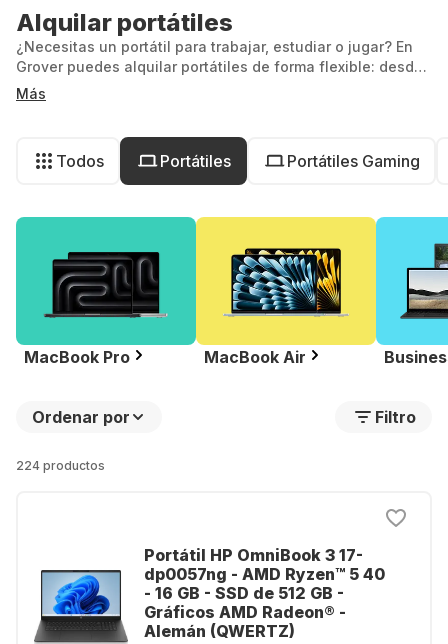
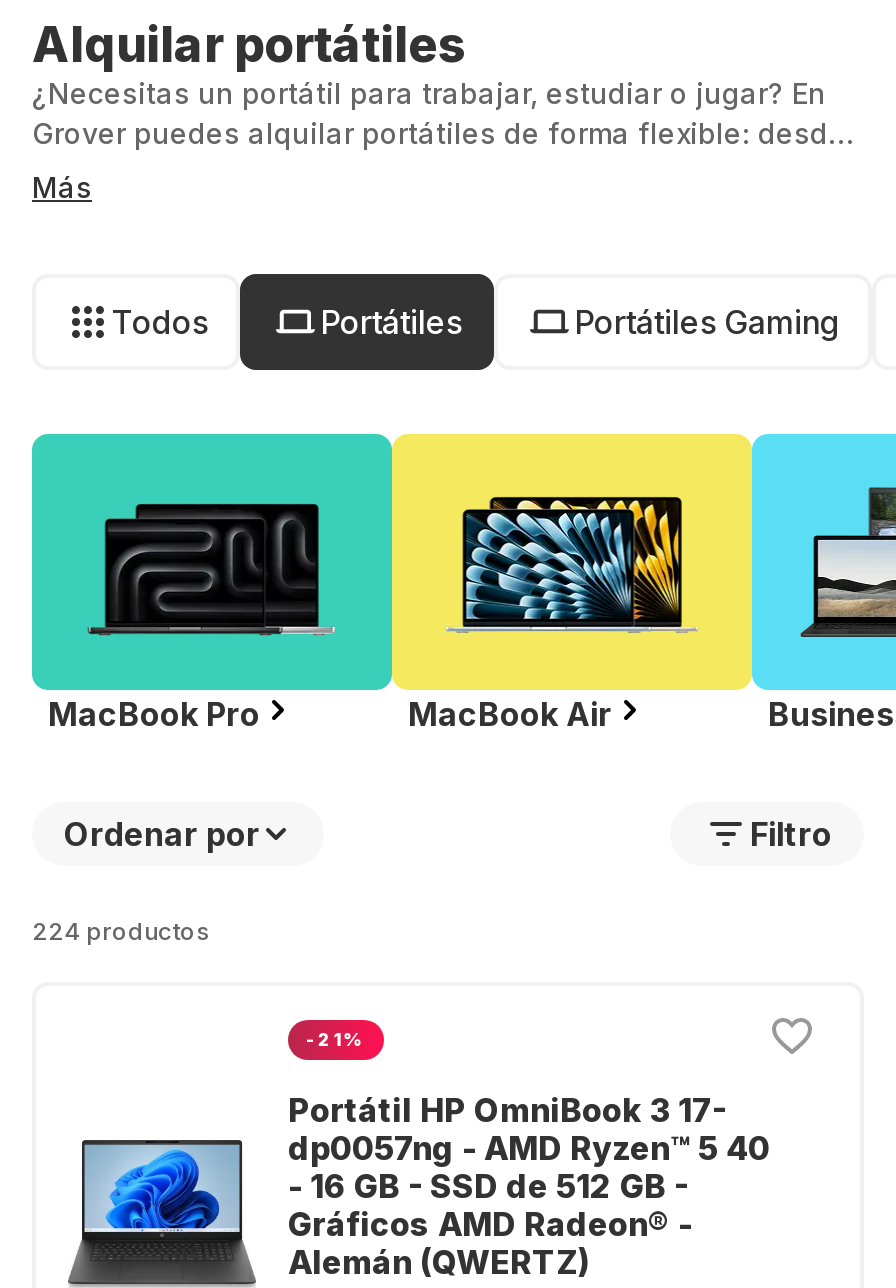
+ -21%
